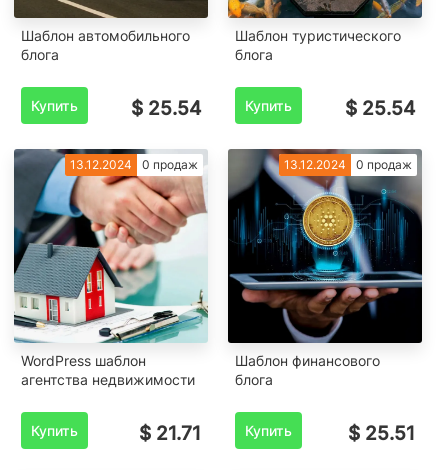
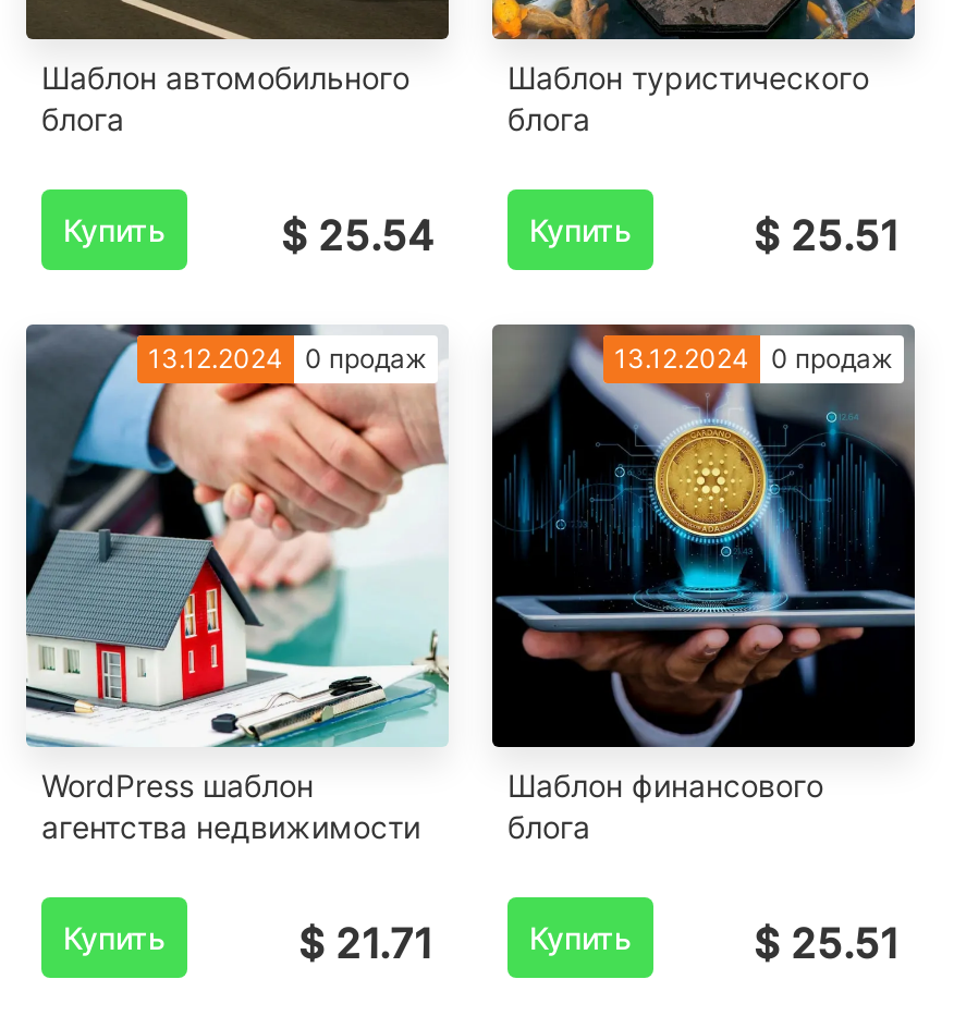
- $ 25.54
+ $ 25.51
